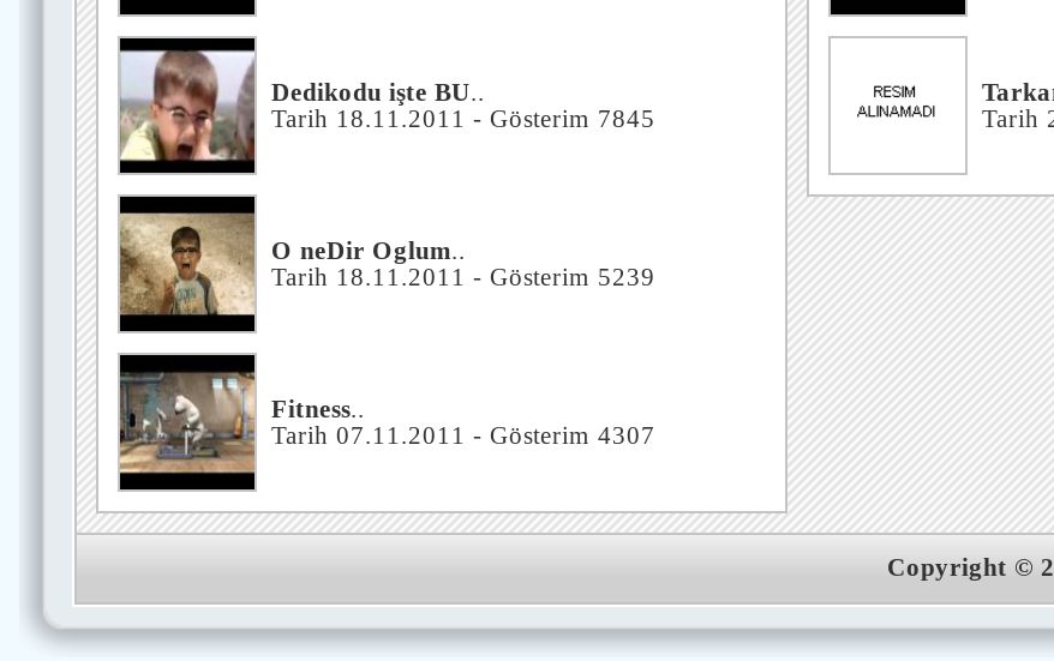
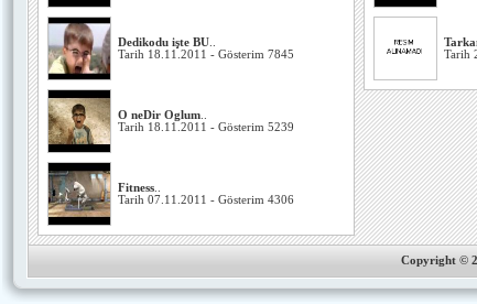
- Tarih 07.11.2011 - Gösterim 4307
+ Tarih 07.11.2011 - Gösterim 4306
